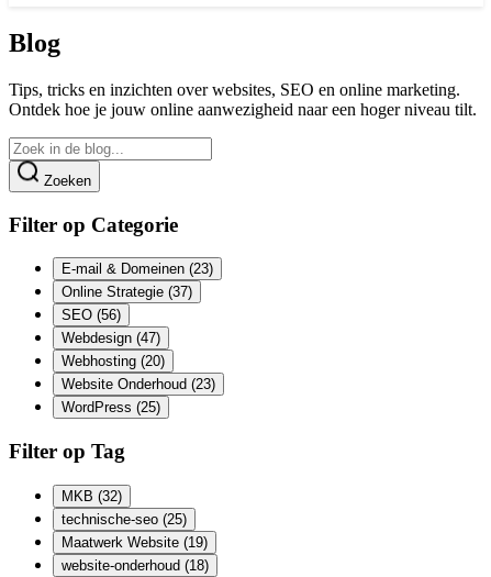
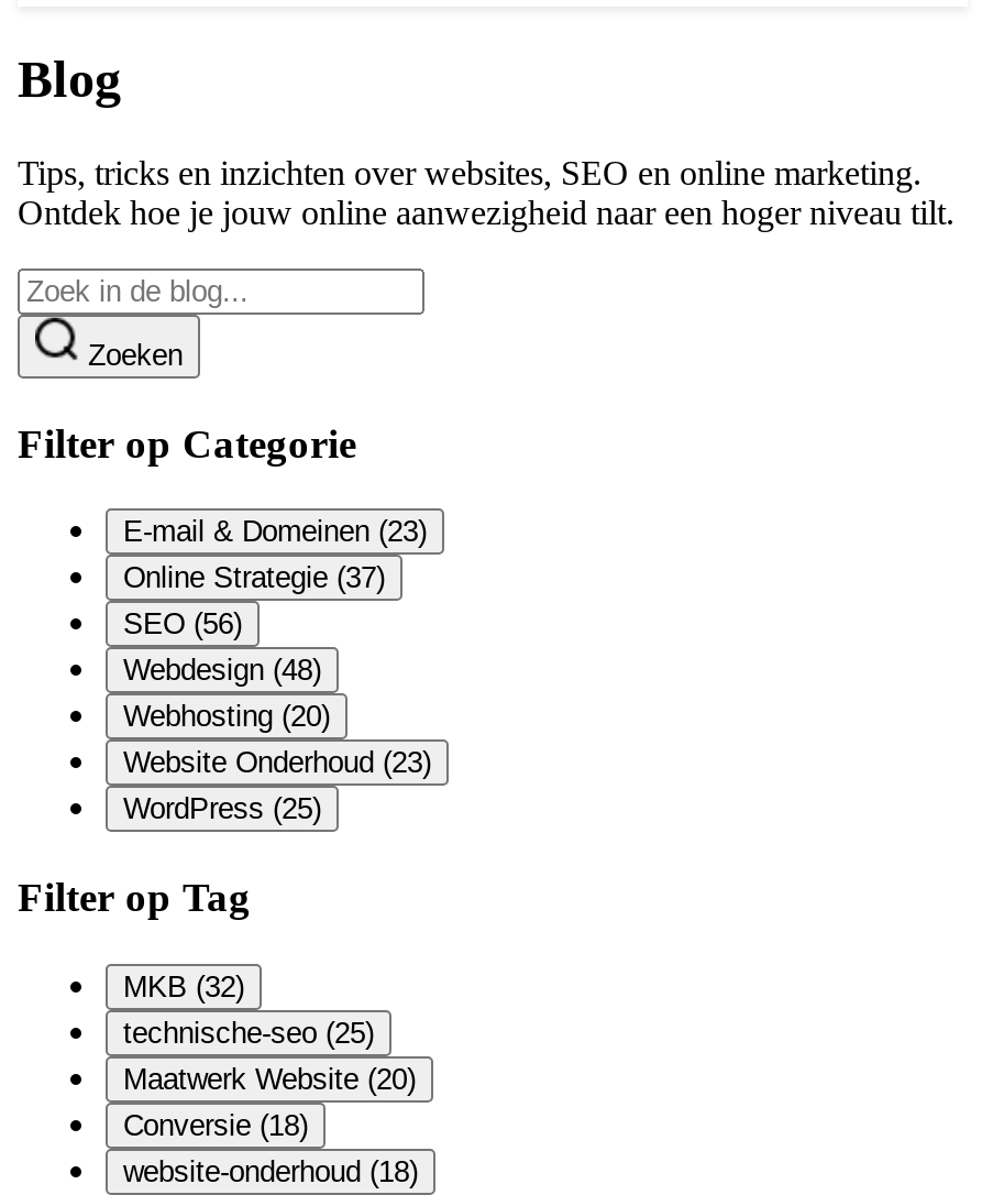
- Webdesign (47)
+ Webdesign (48)

- Maatwerk Website (19)
+ Maatwerk Website (20)
+ Conversie (18)
